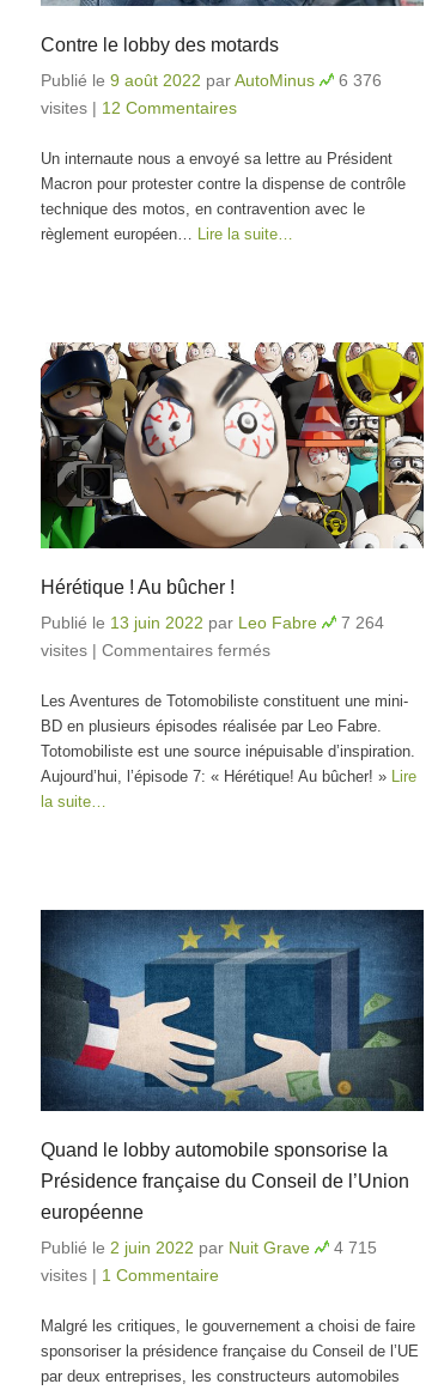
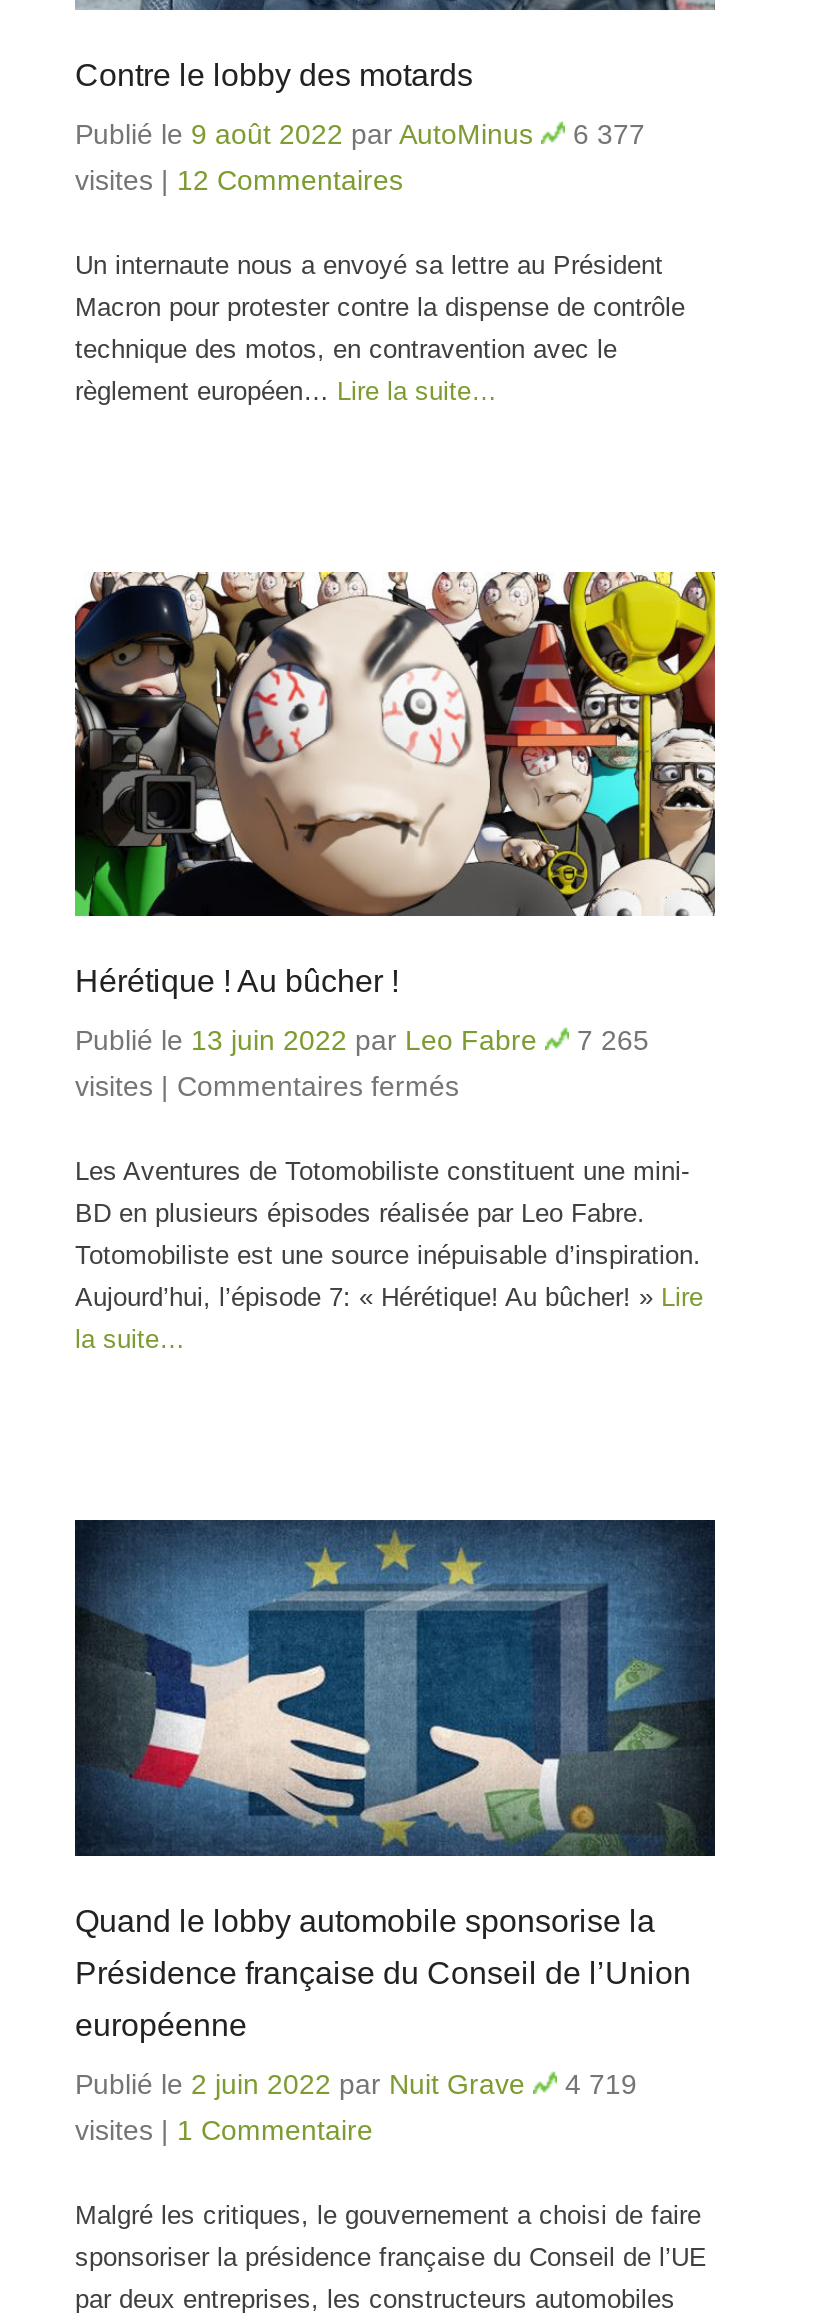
- Publié le 9 août 2022 par AutoMinus 6 376
+ Publié le 9 août 2022 par AutoMinus 6 377

- Publié le 13 juin 2022 par Leo Fabre 7 264
+ Publié le 13 juin 2022 par Leo Fabre 7 265

- Publié le 2 juin 2022 par Nuit Grave 4 715
+ Publié le 2 juin 2022 par Nuit Grave 4 719
